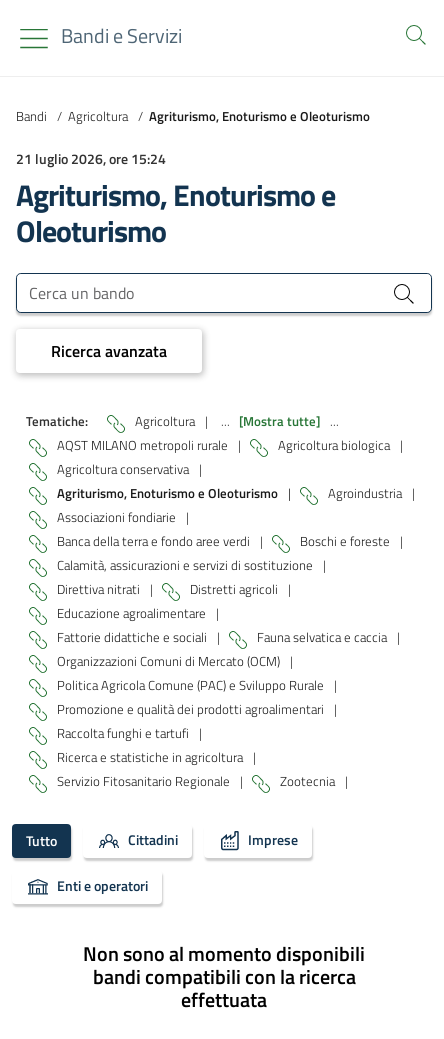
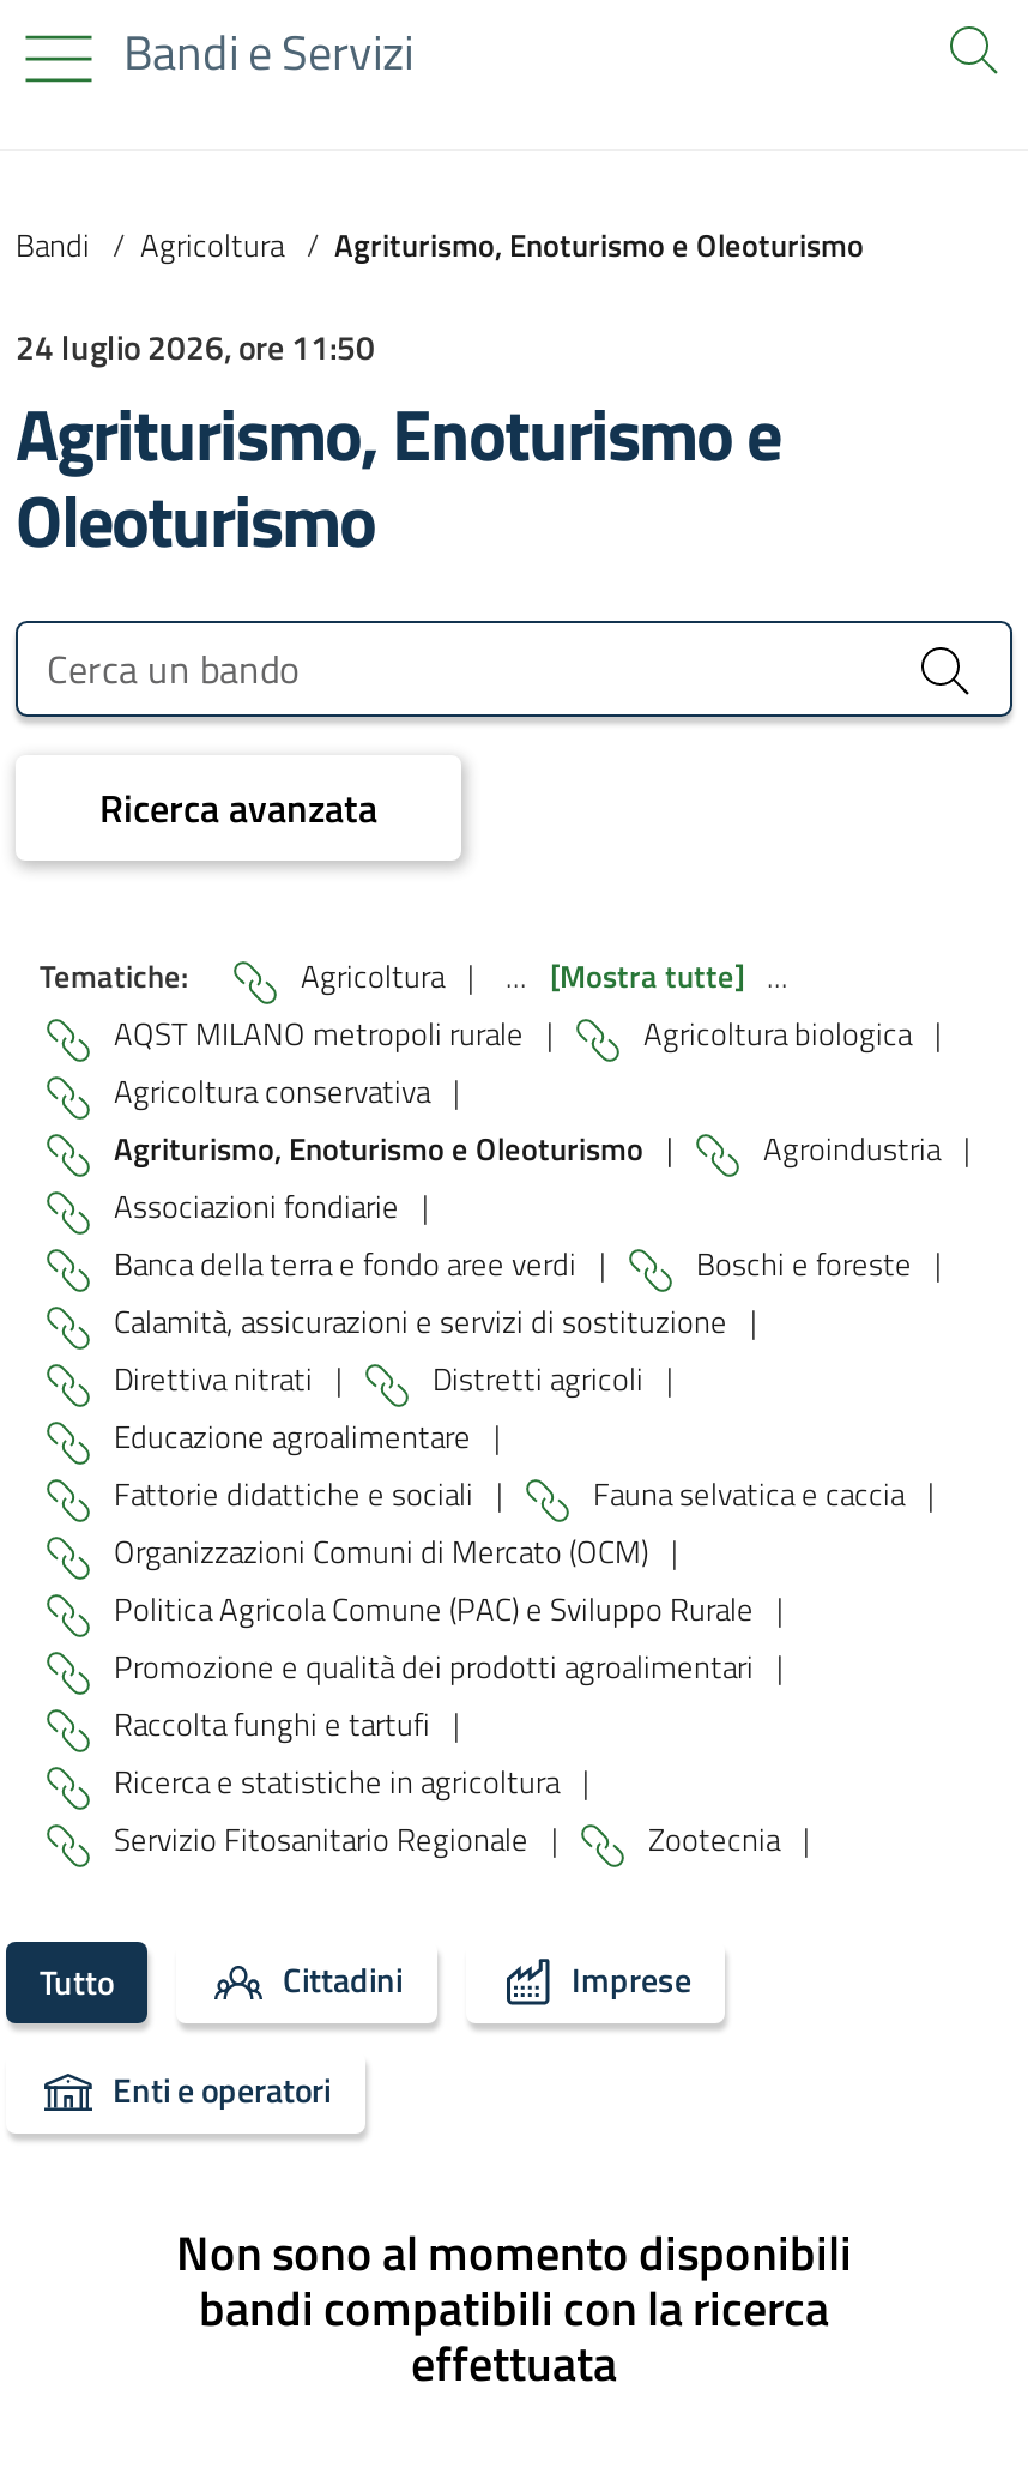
- 21 luglio 2026, ore 15:24
+ 24 luglio 2026, ore 11:50
